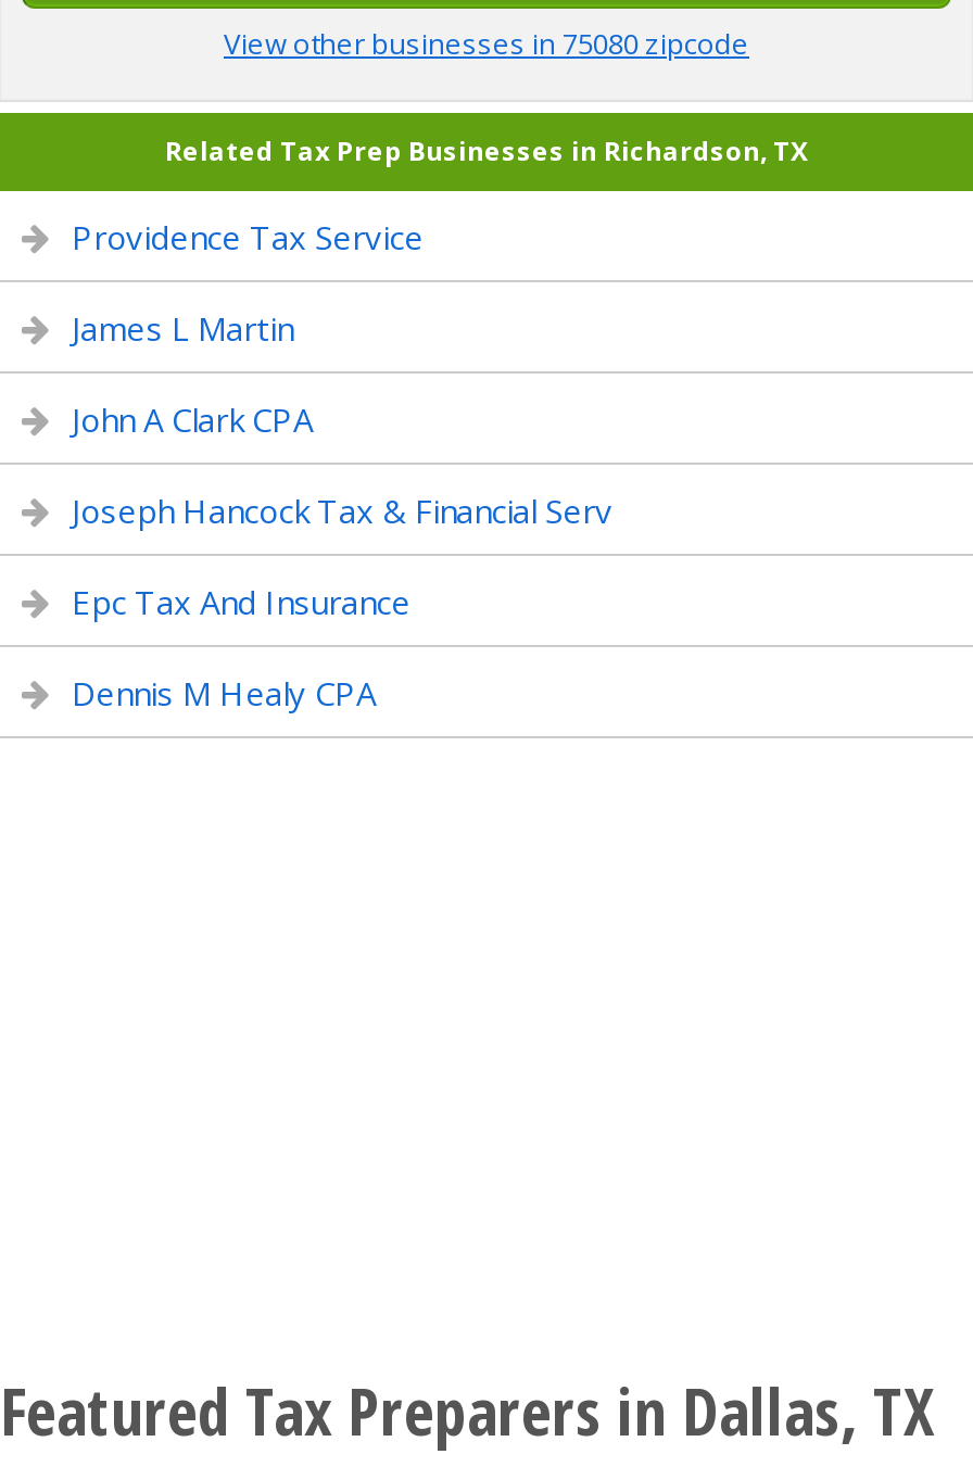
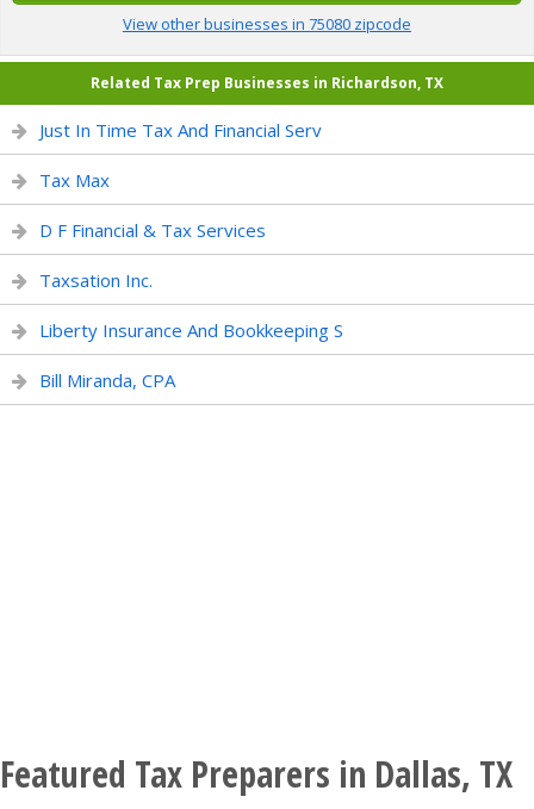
- Providence Tax Service
+ Just In Time Tax And Financial Serv

- James L Martin
+ Tax Max

- John A Clark CPA
+ D F Financial & Tax Services

- Joseph Hancock Tax & Financial Serv
+ Taxsation Inc.

- Epc Tax And Insurance
+ Liberty Insurance And Bookkeeping S

- Dennis M Healy CPA
+ Bill Miranda, CPA
